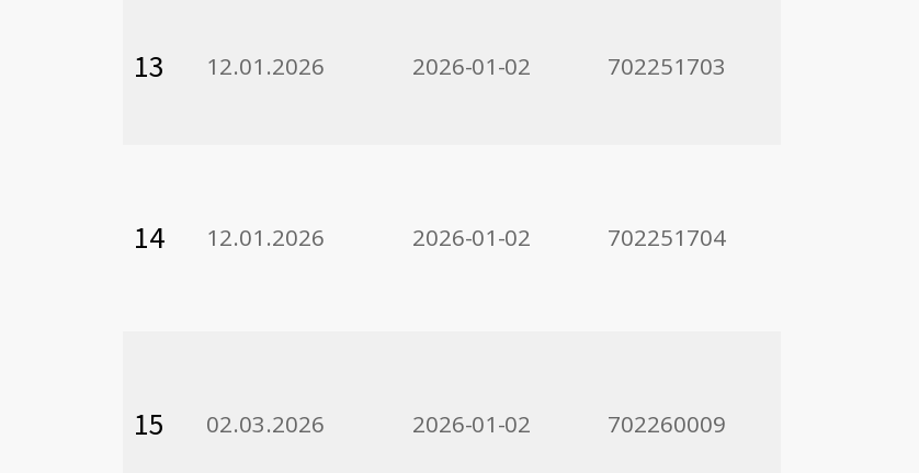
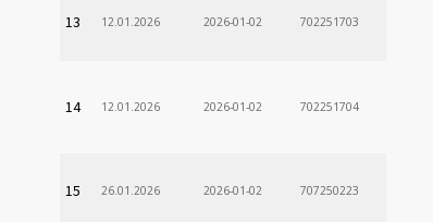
- 15 02.03.2026
+ 15 26.01.2026

- 702260009
+ 707250223
